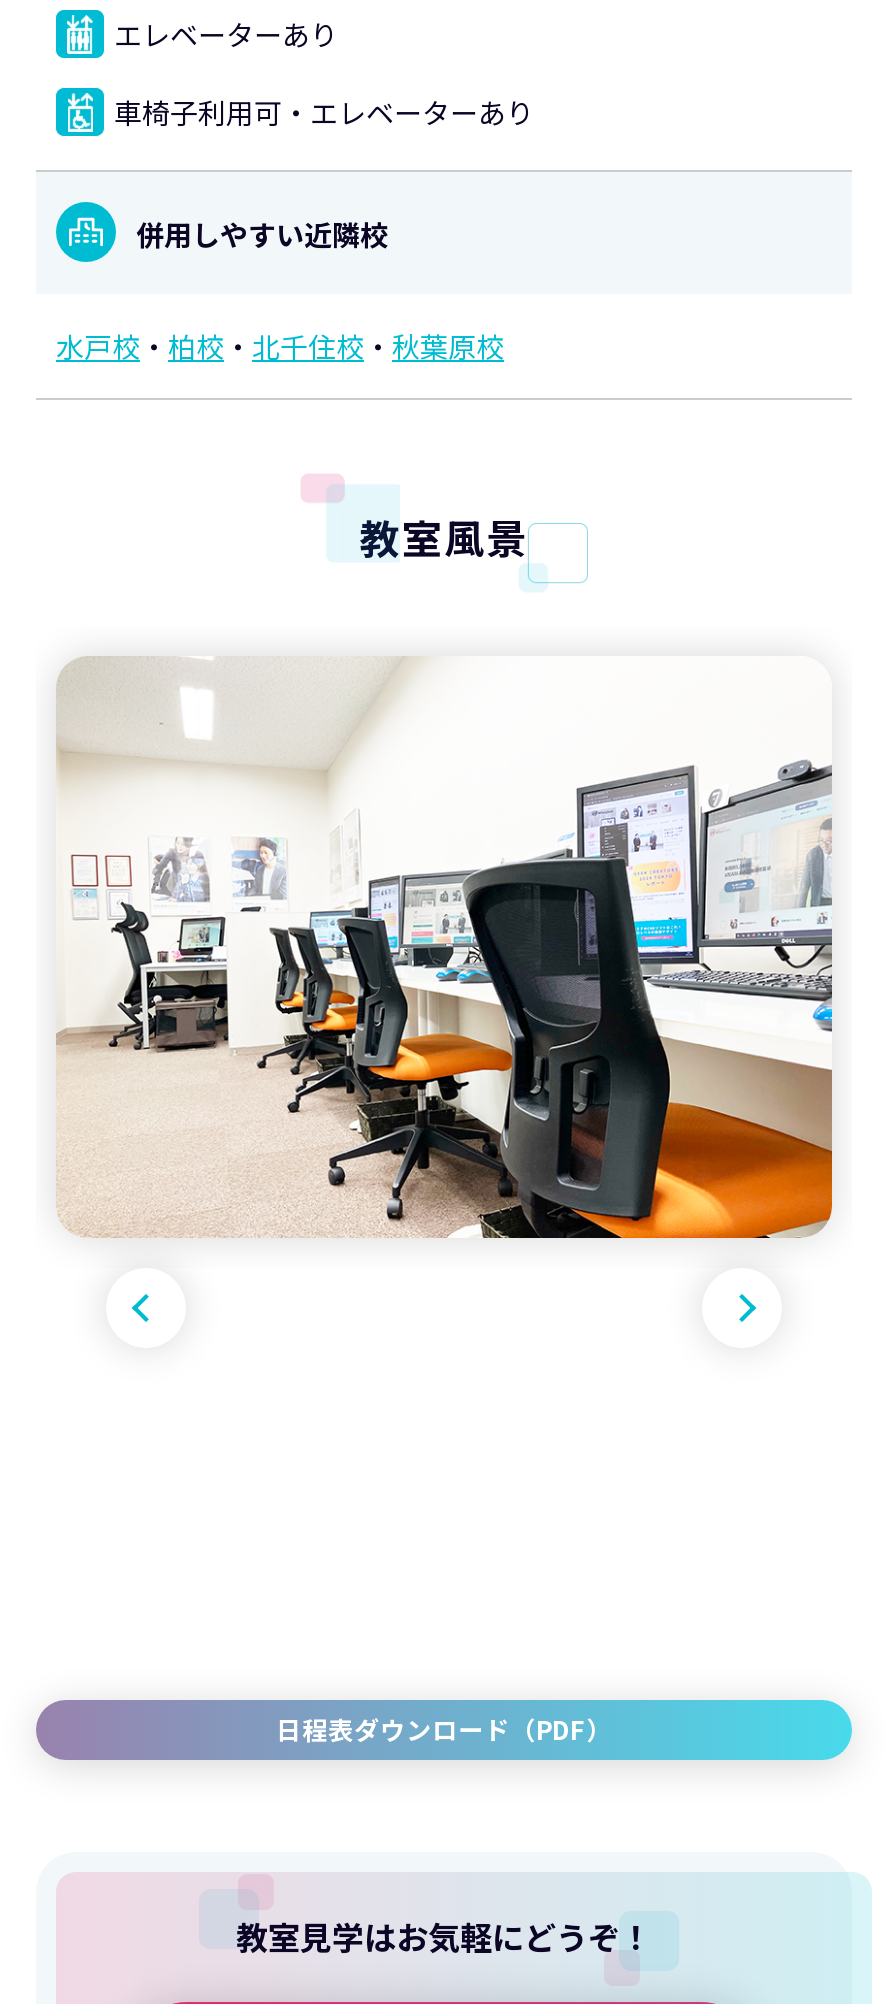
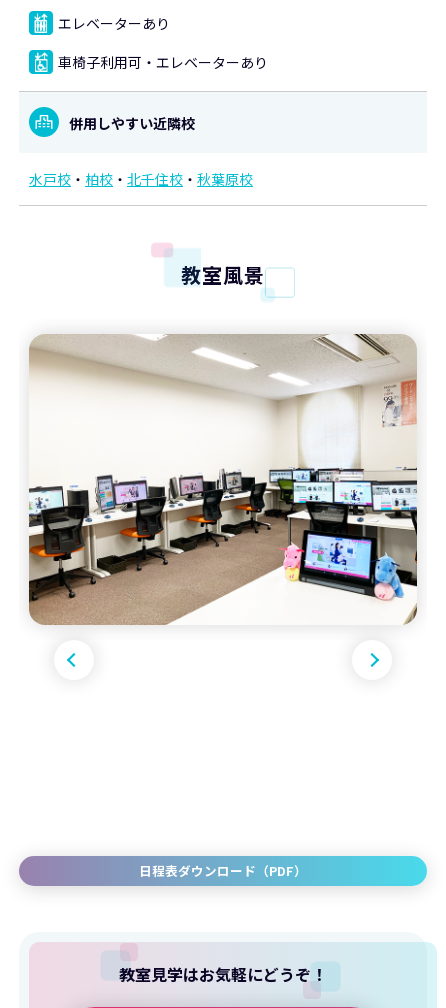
- [image]
+ [image]
